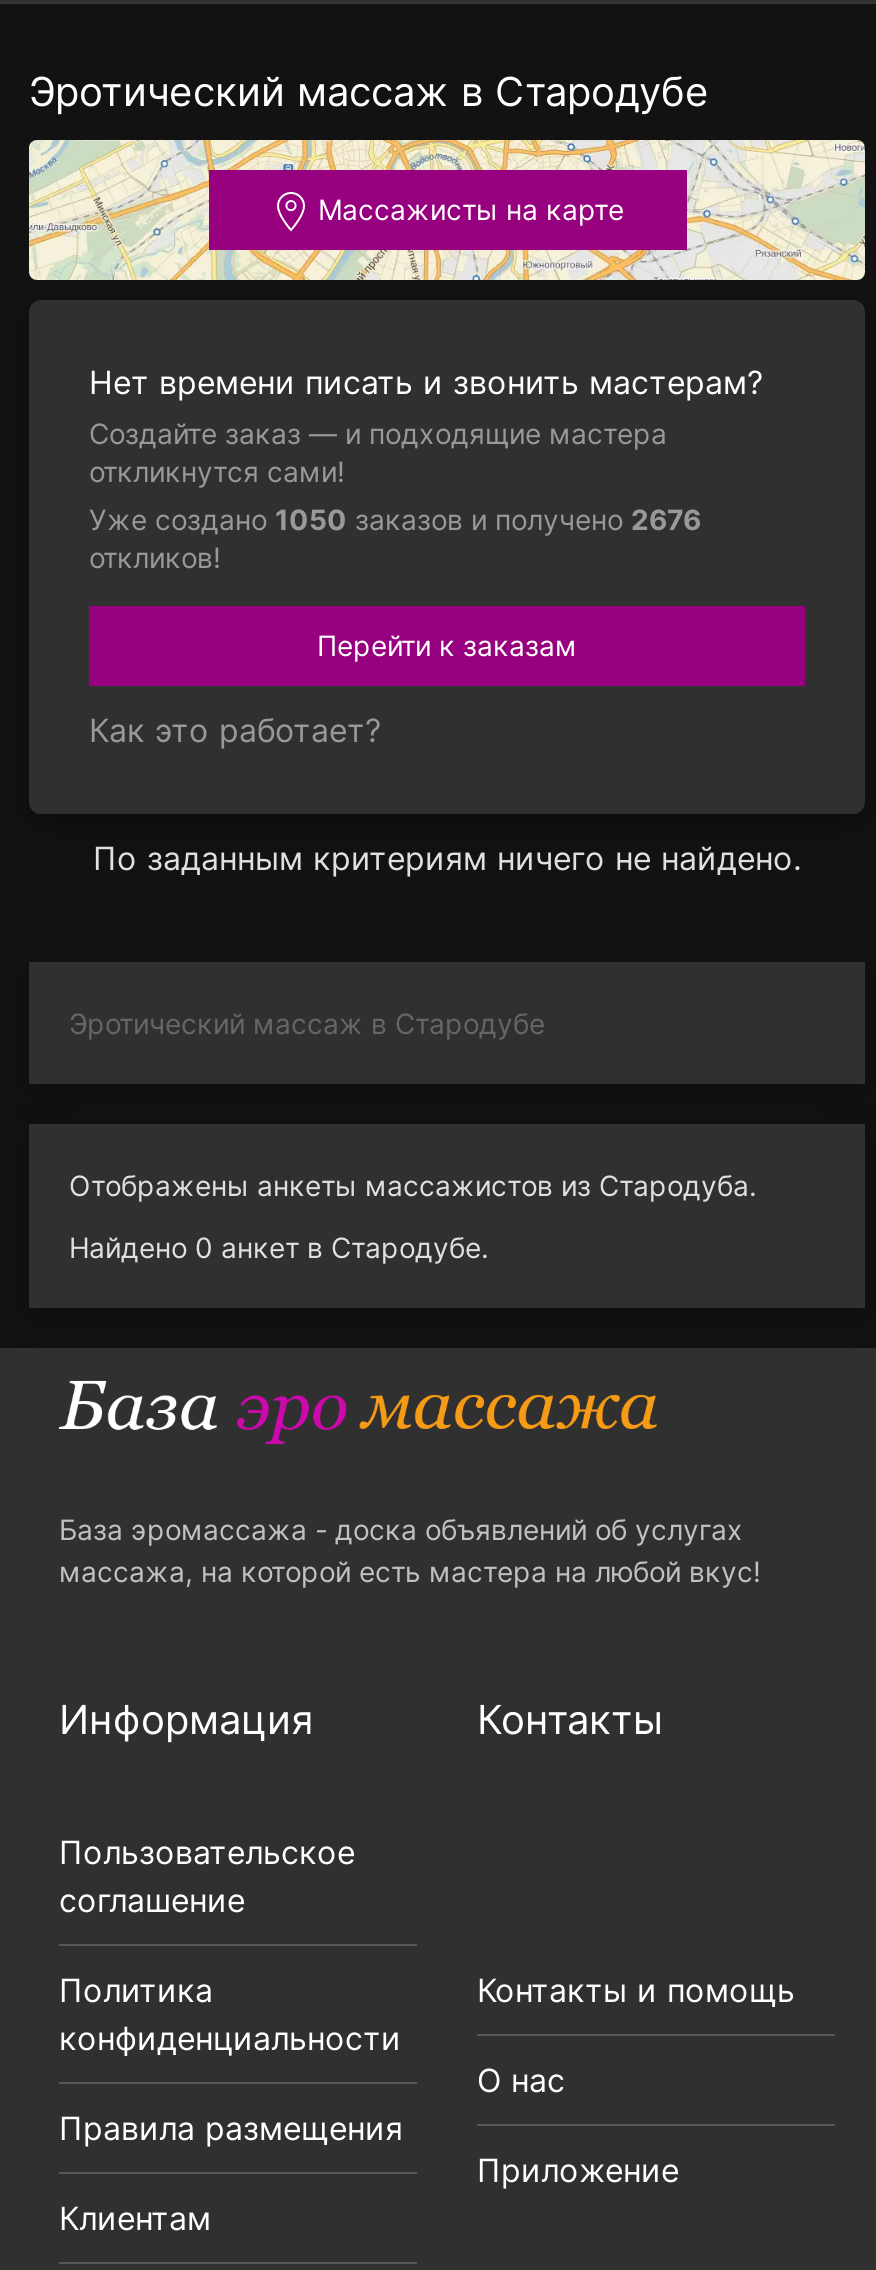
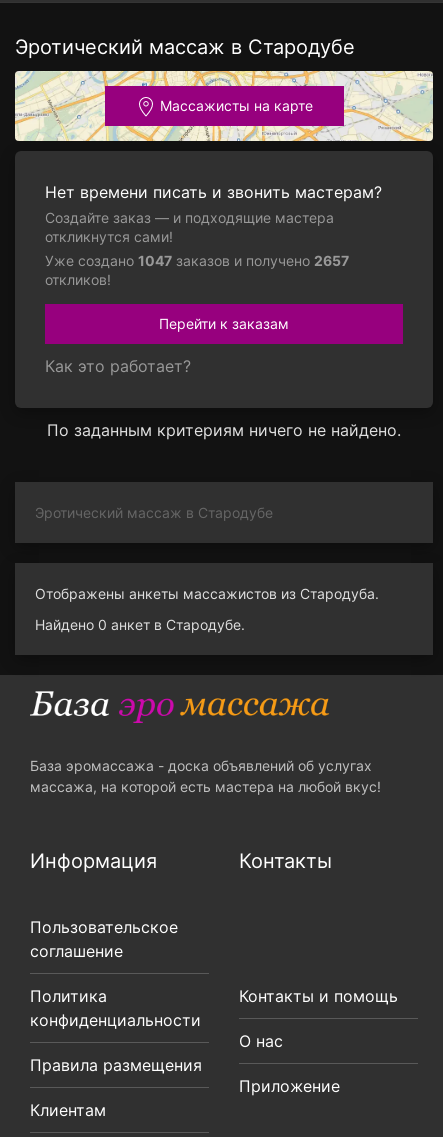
- Уже создано 1050 заказов и получено 2676
+ Уже создано 1047 заказов и получено 2657
